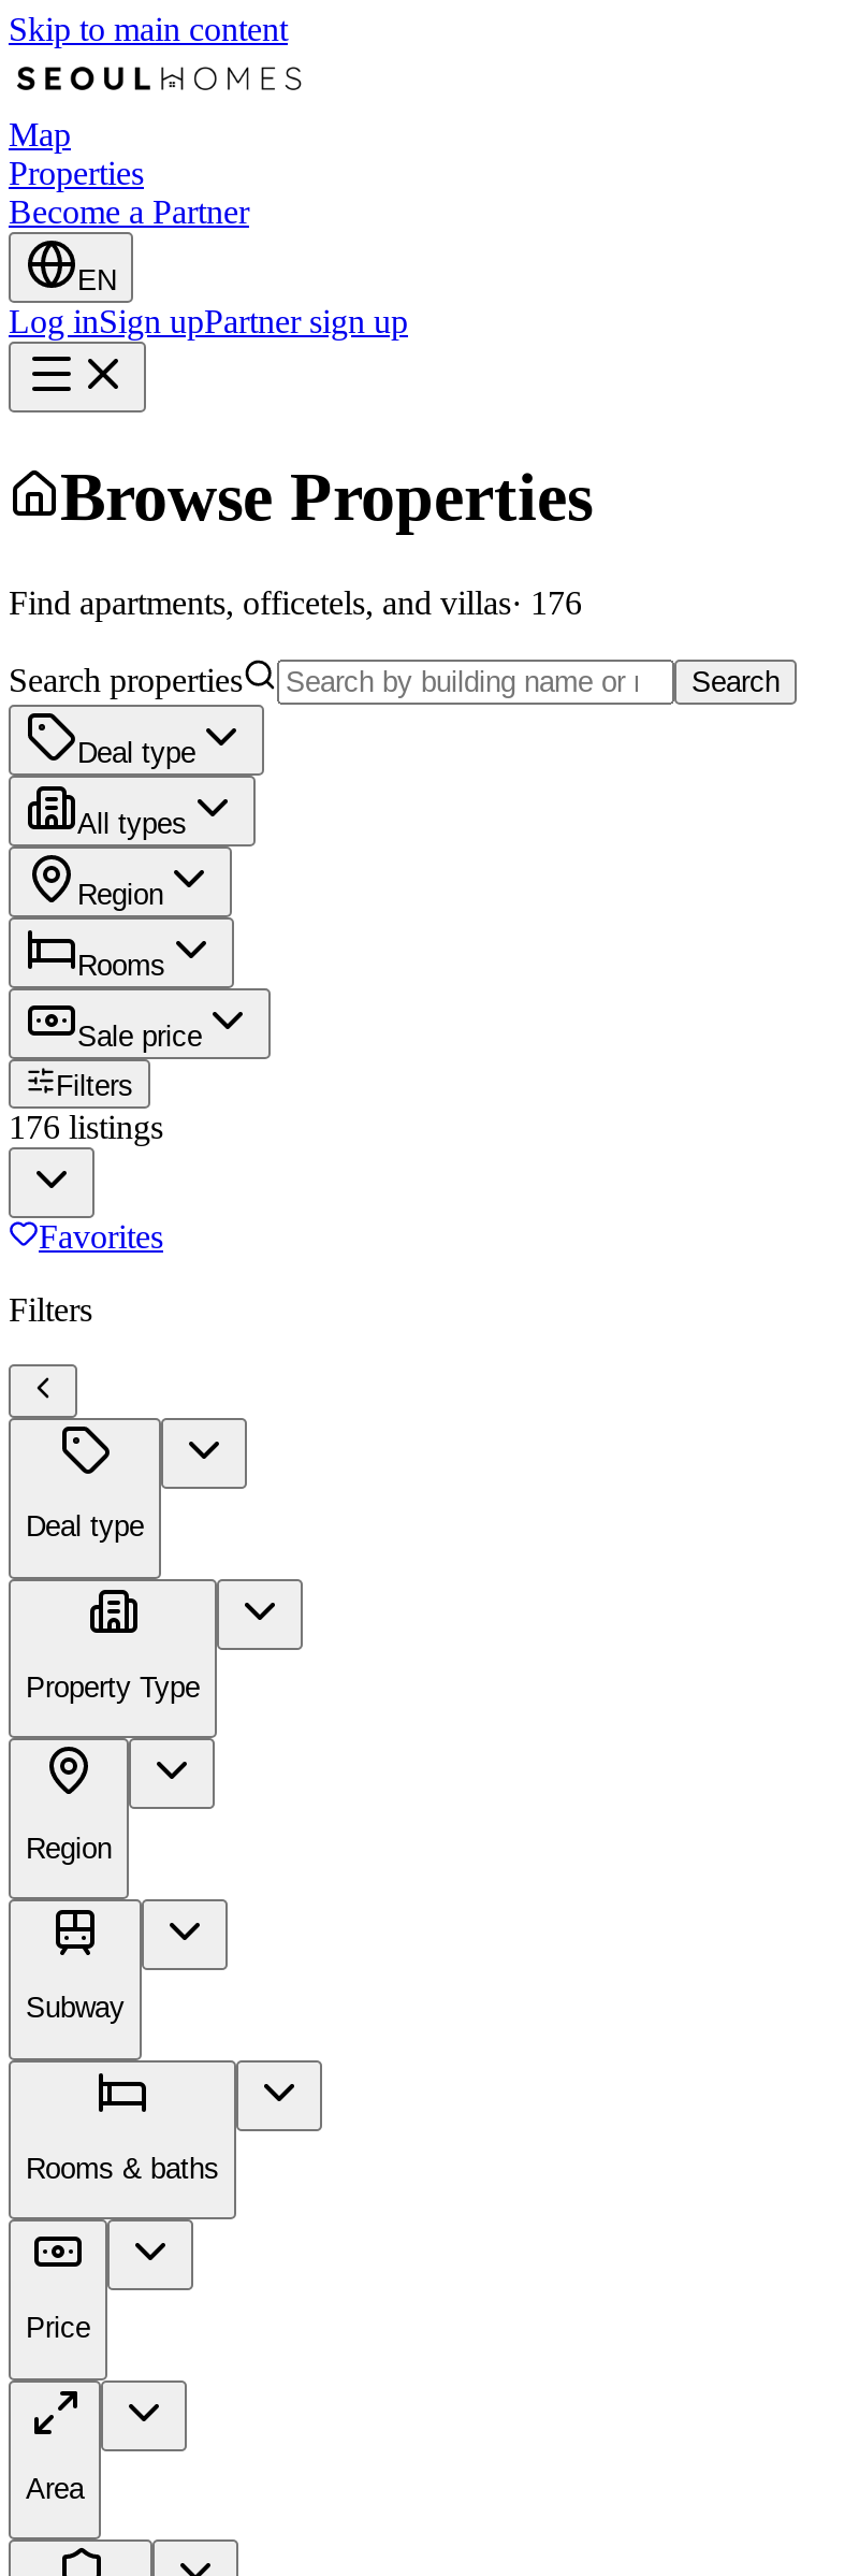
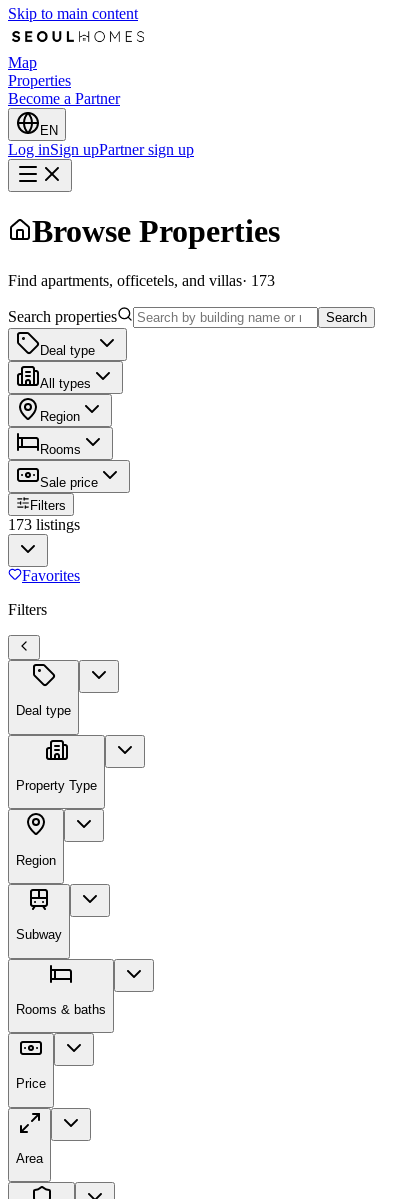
- Find apartments, officetels, and villas · 176
+ Find apartments, officetels, and villas · 173

- 176 listings
+ 173 listings
